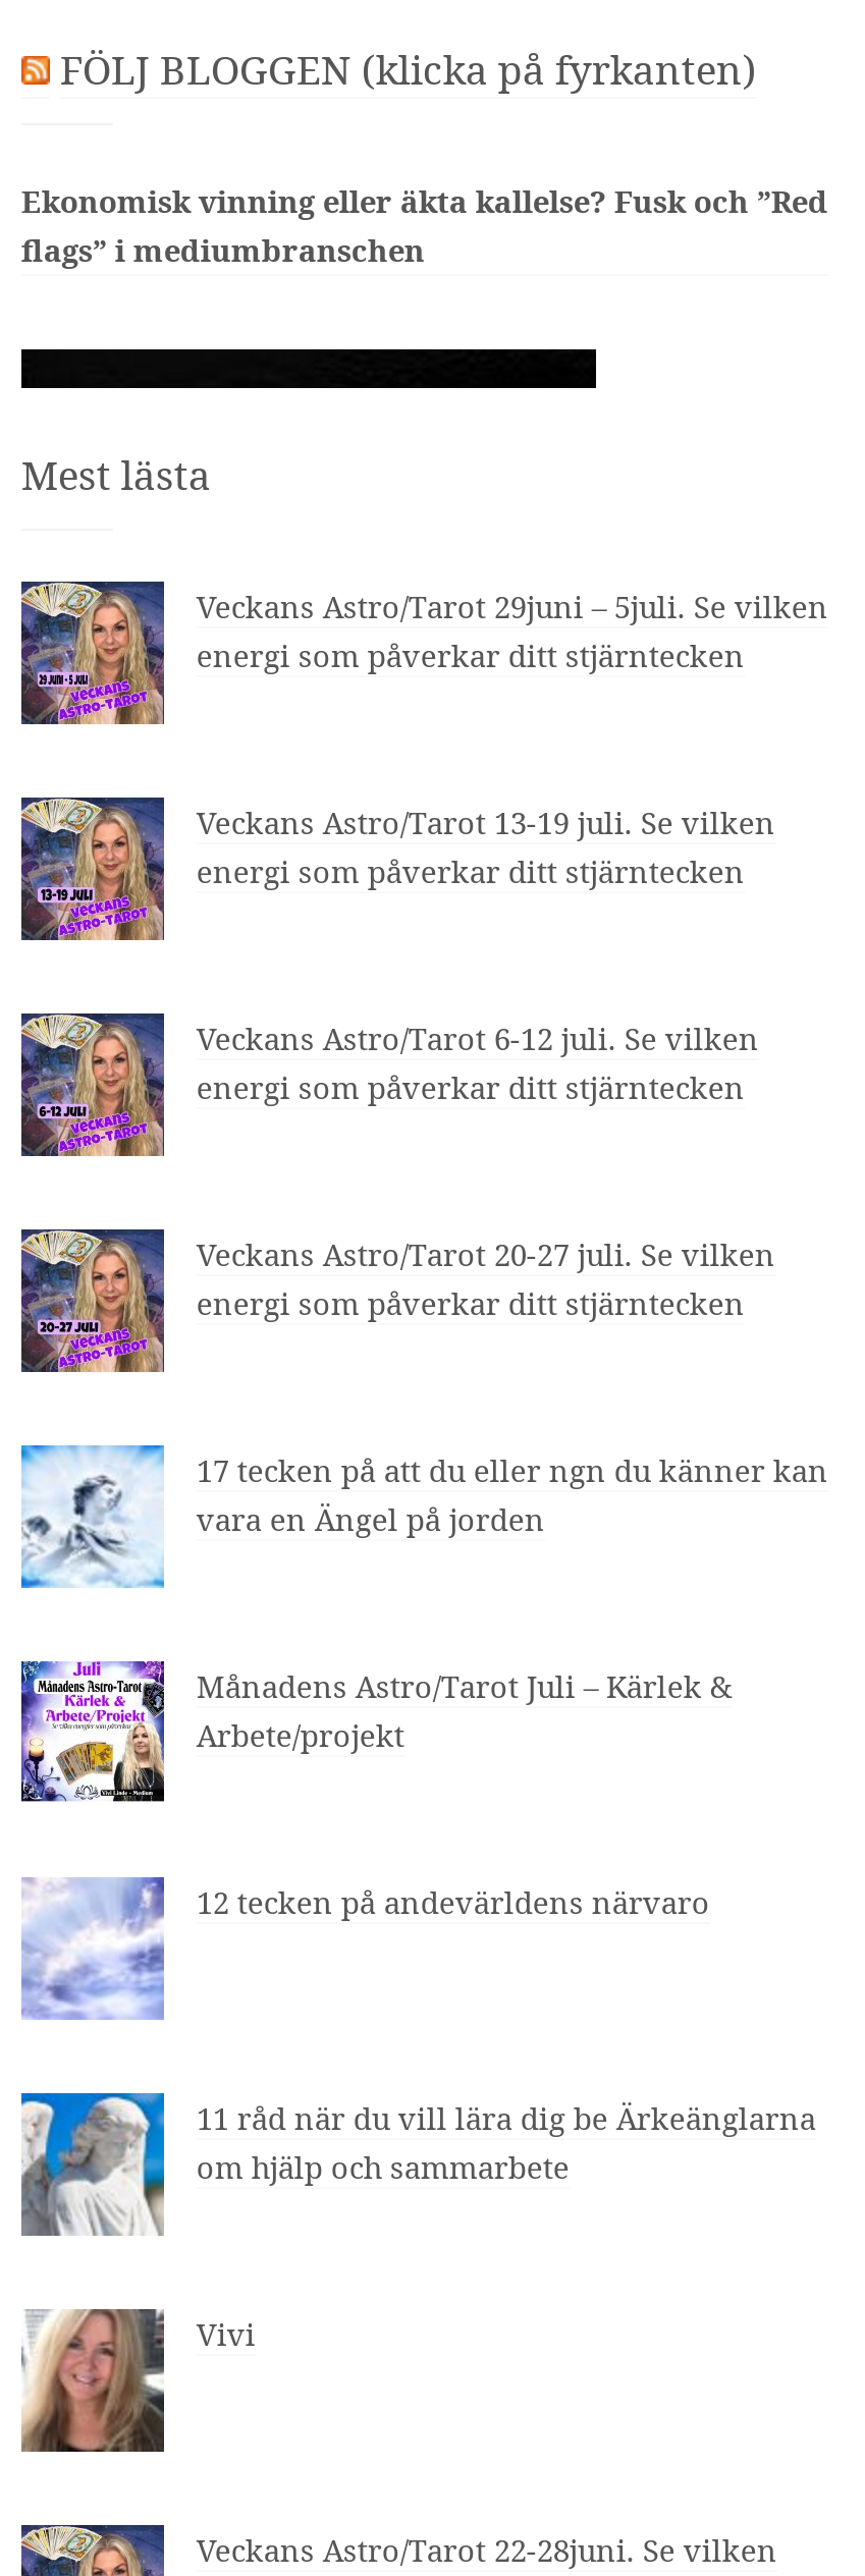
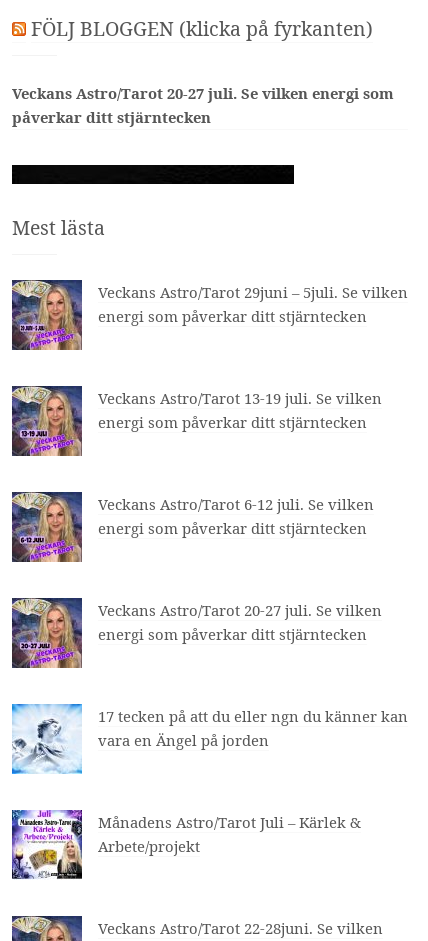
- Ekonomisk vinning eller äkta kallelse? Fusk och ”Red
- flags” i mediumbranschen
+ Veckans Astro/Tarot 20-27 juli. Se vilken energi som
+ påverkar ditt stjärntecken

- [image]
- 12 tecken på andevärldens närvaro

- [image]
- 11 råd när du vill lära dig be Ärkeänglarna
- om hjälp och sammarbete

- [image]
- Vivi
